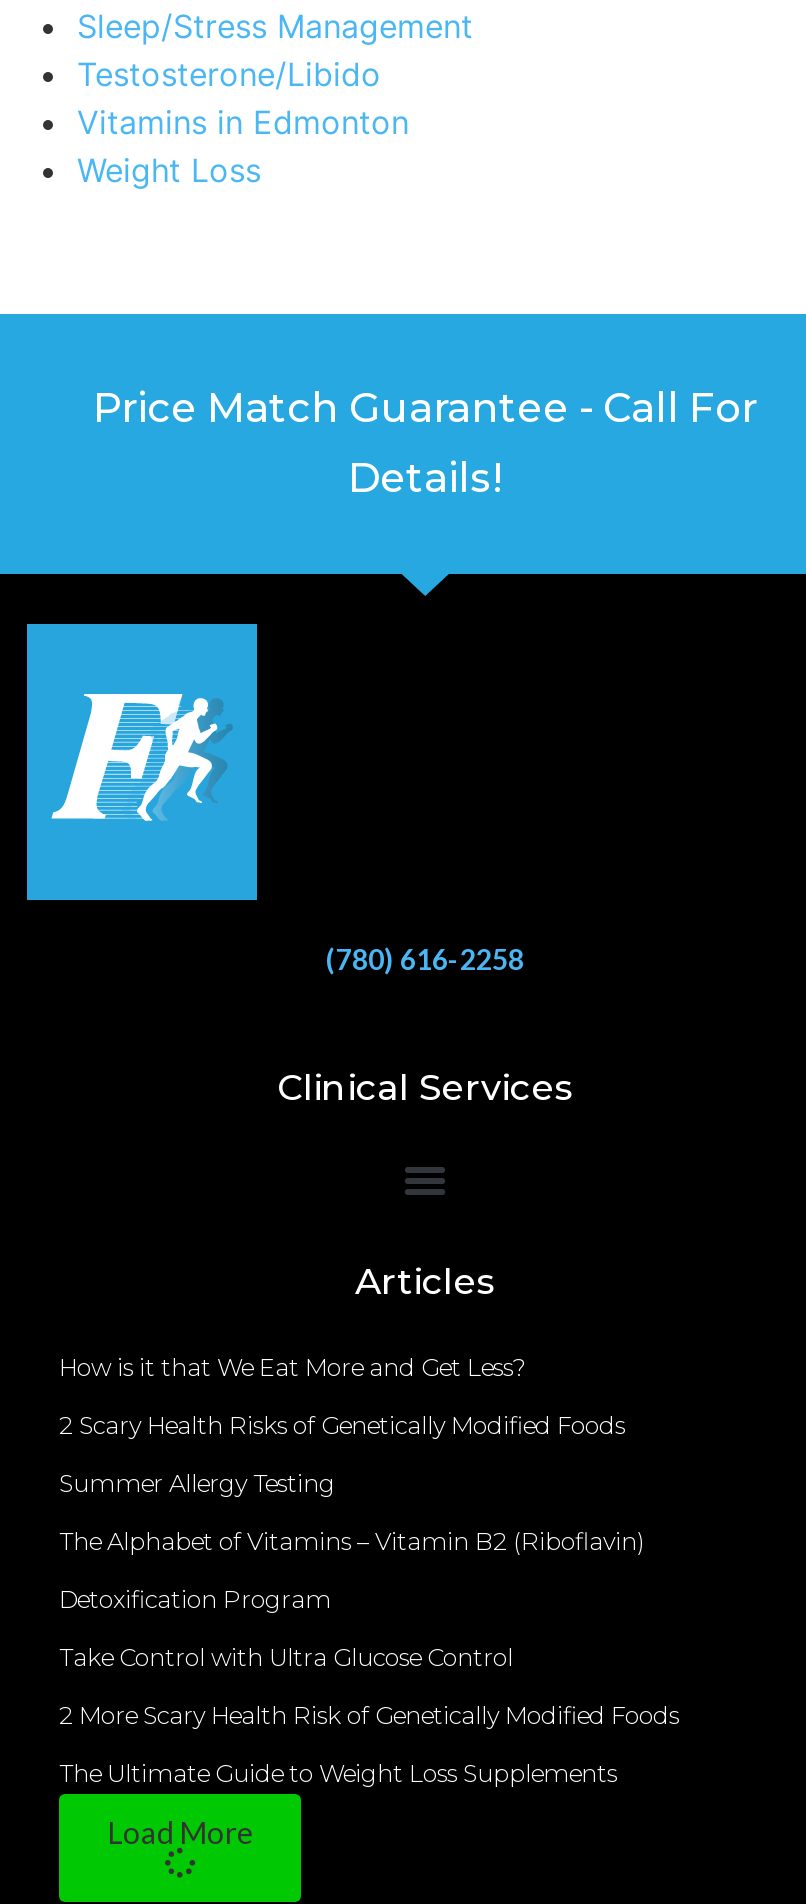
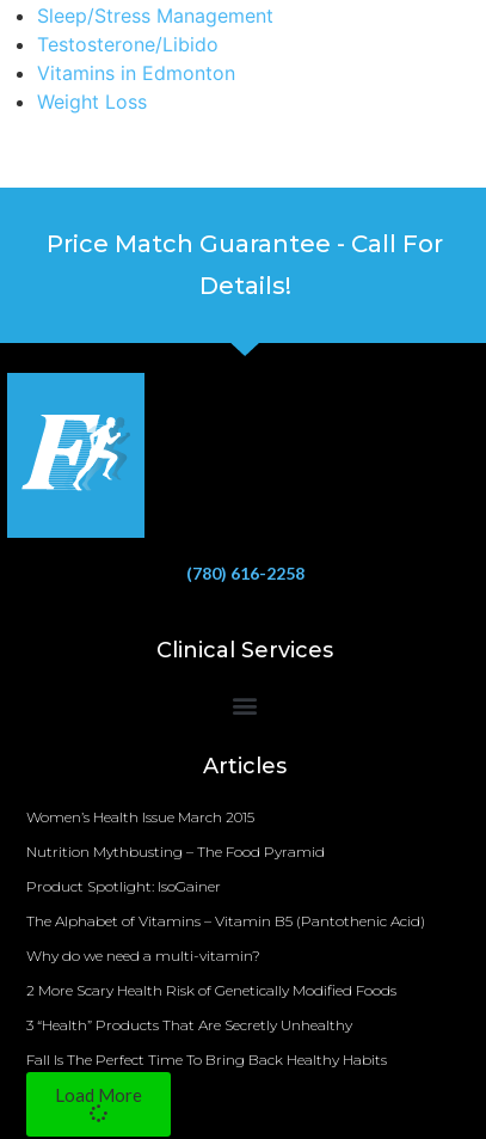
- How is it that We Eat More and Get Less?
- 2 Scary Health Risks of Genetically Modified Foods
- Summer Allergy Testing
- The Alphabet of Vitamins – Vitamin B2 (Riboflavin)
- Detoxification Program
- Take Control with Ultra Glucose Control
+ Women’s Health Issue March 2015
+ Nutrition Mythbusting – The Food Pyramid
+ Product Spotlight: IsoGainer
+ The Alphabet of Vitamins – Vitamin B5 (Pantothenic Acid)
+ Why do we need a multi-vitamin?

moved up: 2 More Scary Health Risk of Genetically Modified Foods

- The Ultimate Guide to Weight Loss Supplements
+ 3 “Health” Products That Are Secretly Unhealthy
+ Fall Is The Perfect Time To Bring Back Healthy Habits
